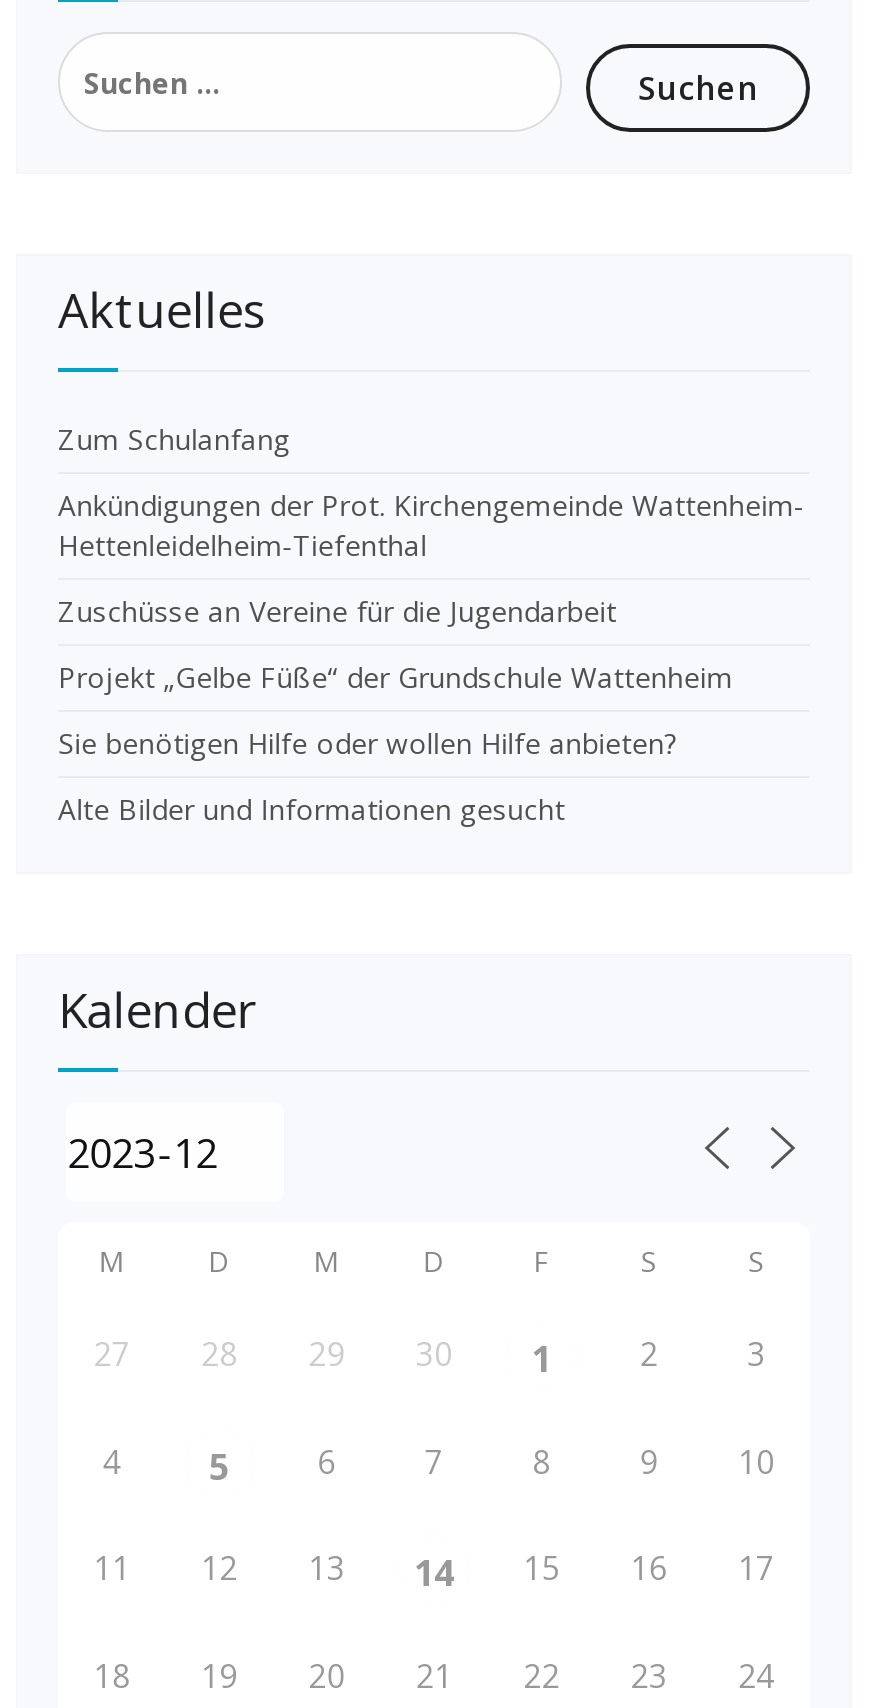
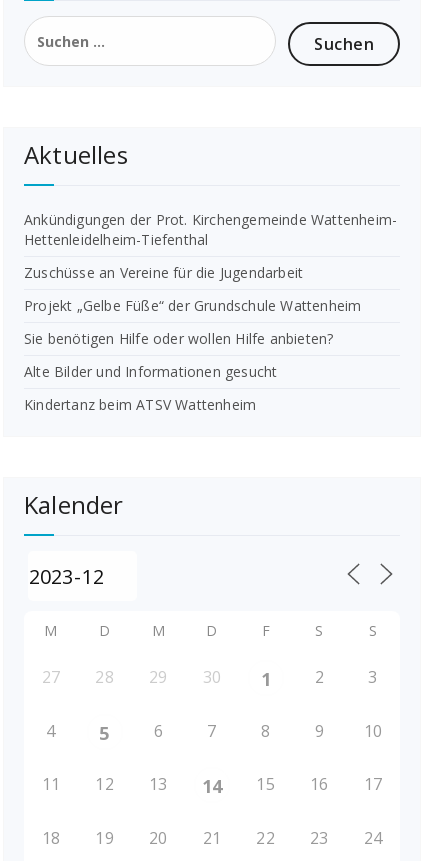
- Zum Schulanfang

moved up: Ankündigungen der Prot. Kirchengemeinde Wattenheim- | Hettenleidelheim-Tiefenthal | Zuschüsse an Vereine für die Jugendarbeit | Projekt „Gelbe Füße“ der Grundschule Wattenheim | Sie benötigen Hilfe oder wollen Hilfe anbieten? | Alte Bilder und Informationen gesucht

+ Kindertanz beim ATSV Wattenheim
